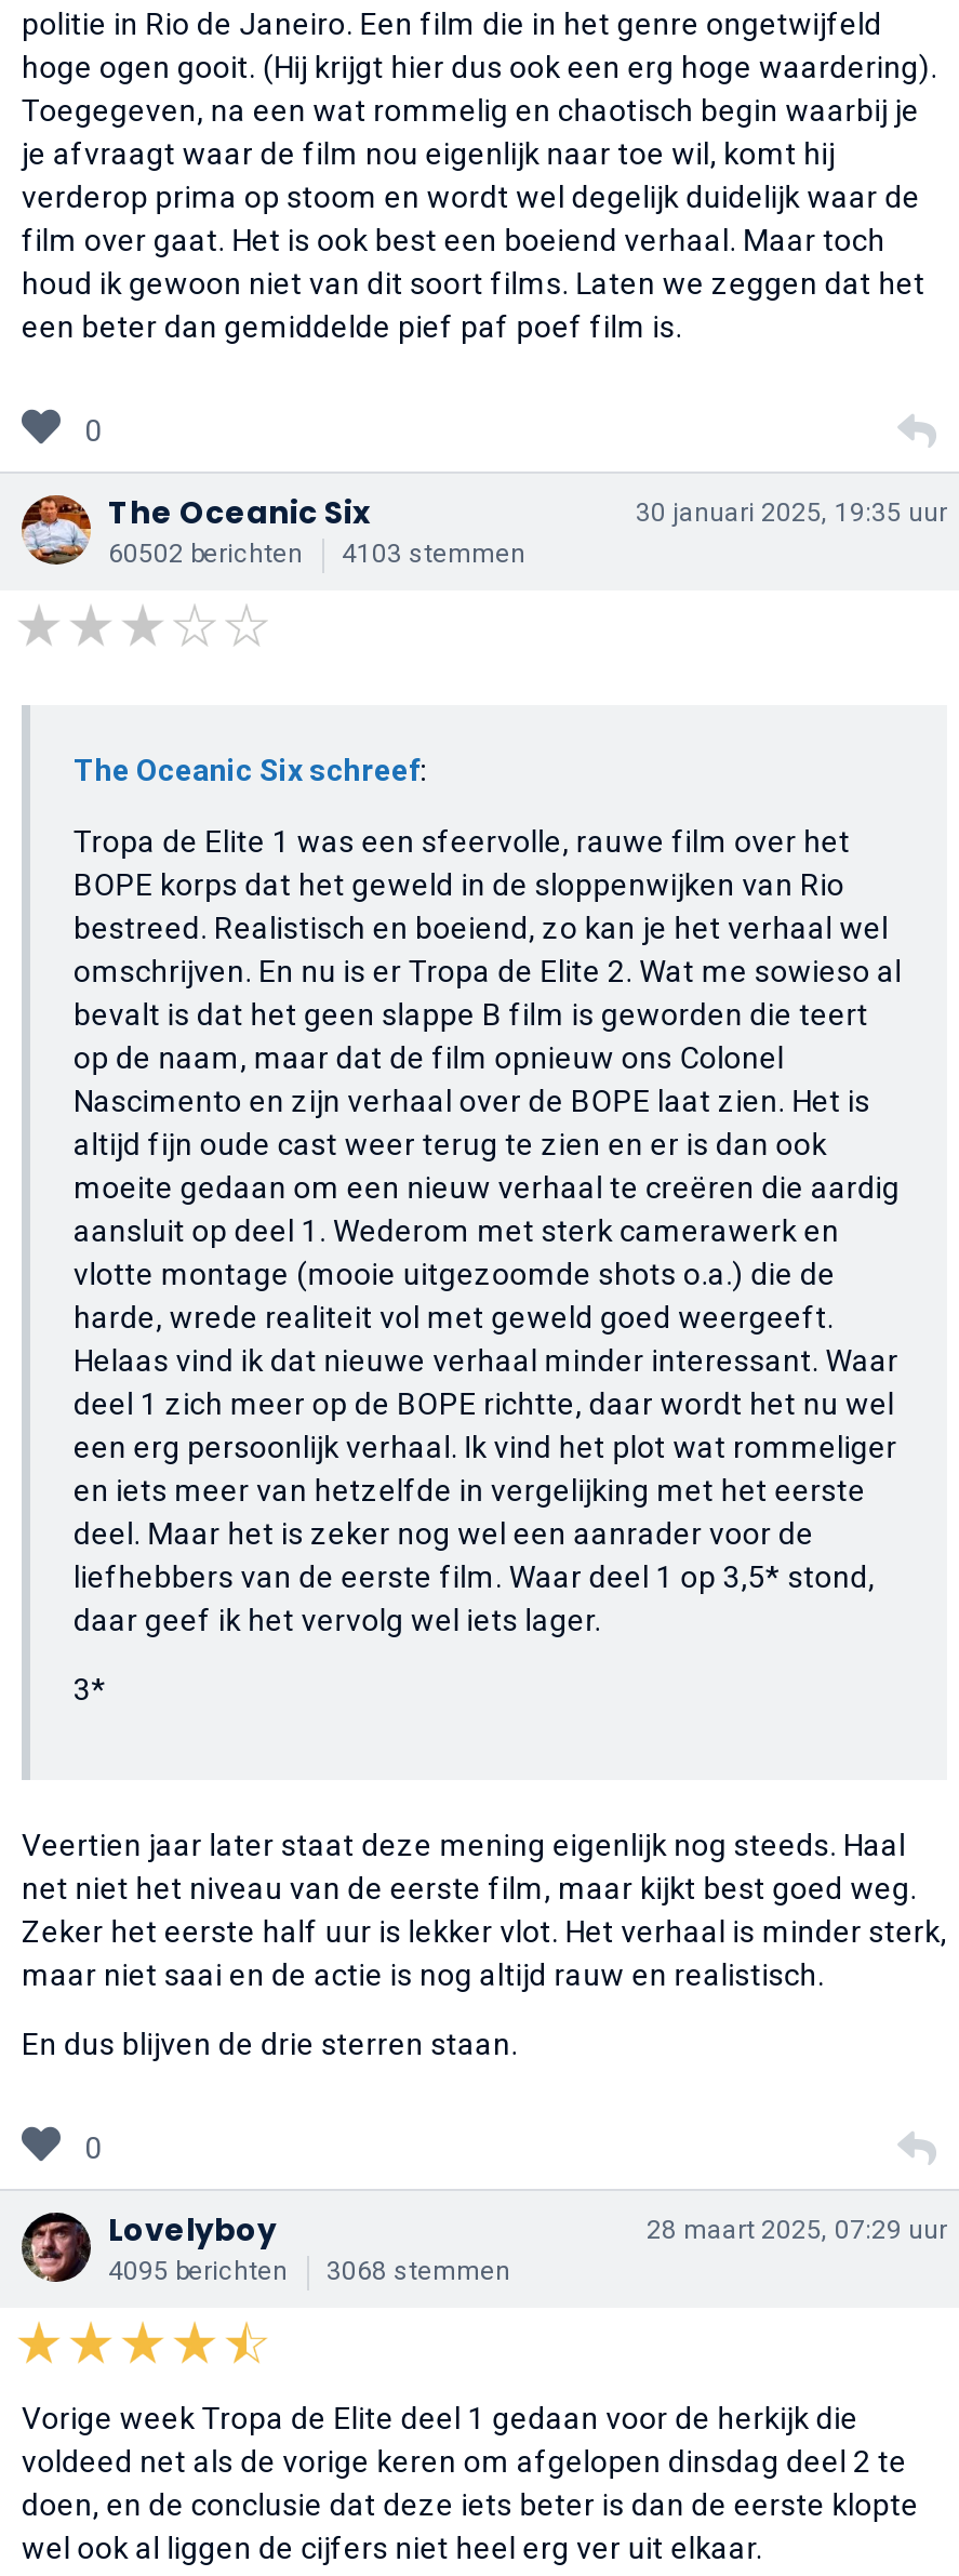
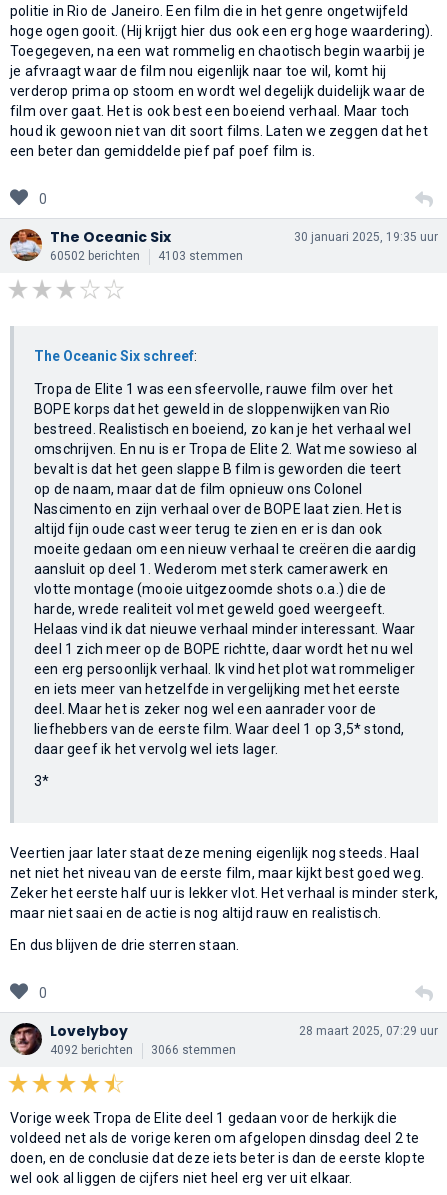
- 4095 berichten
+ 4092 berichten

- 3068 stemmen
+ 3066 stemmen
